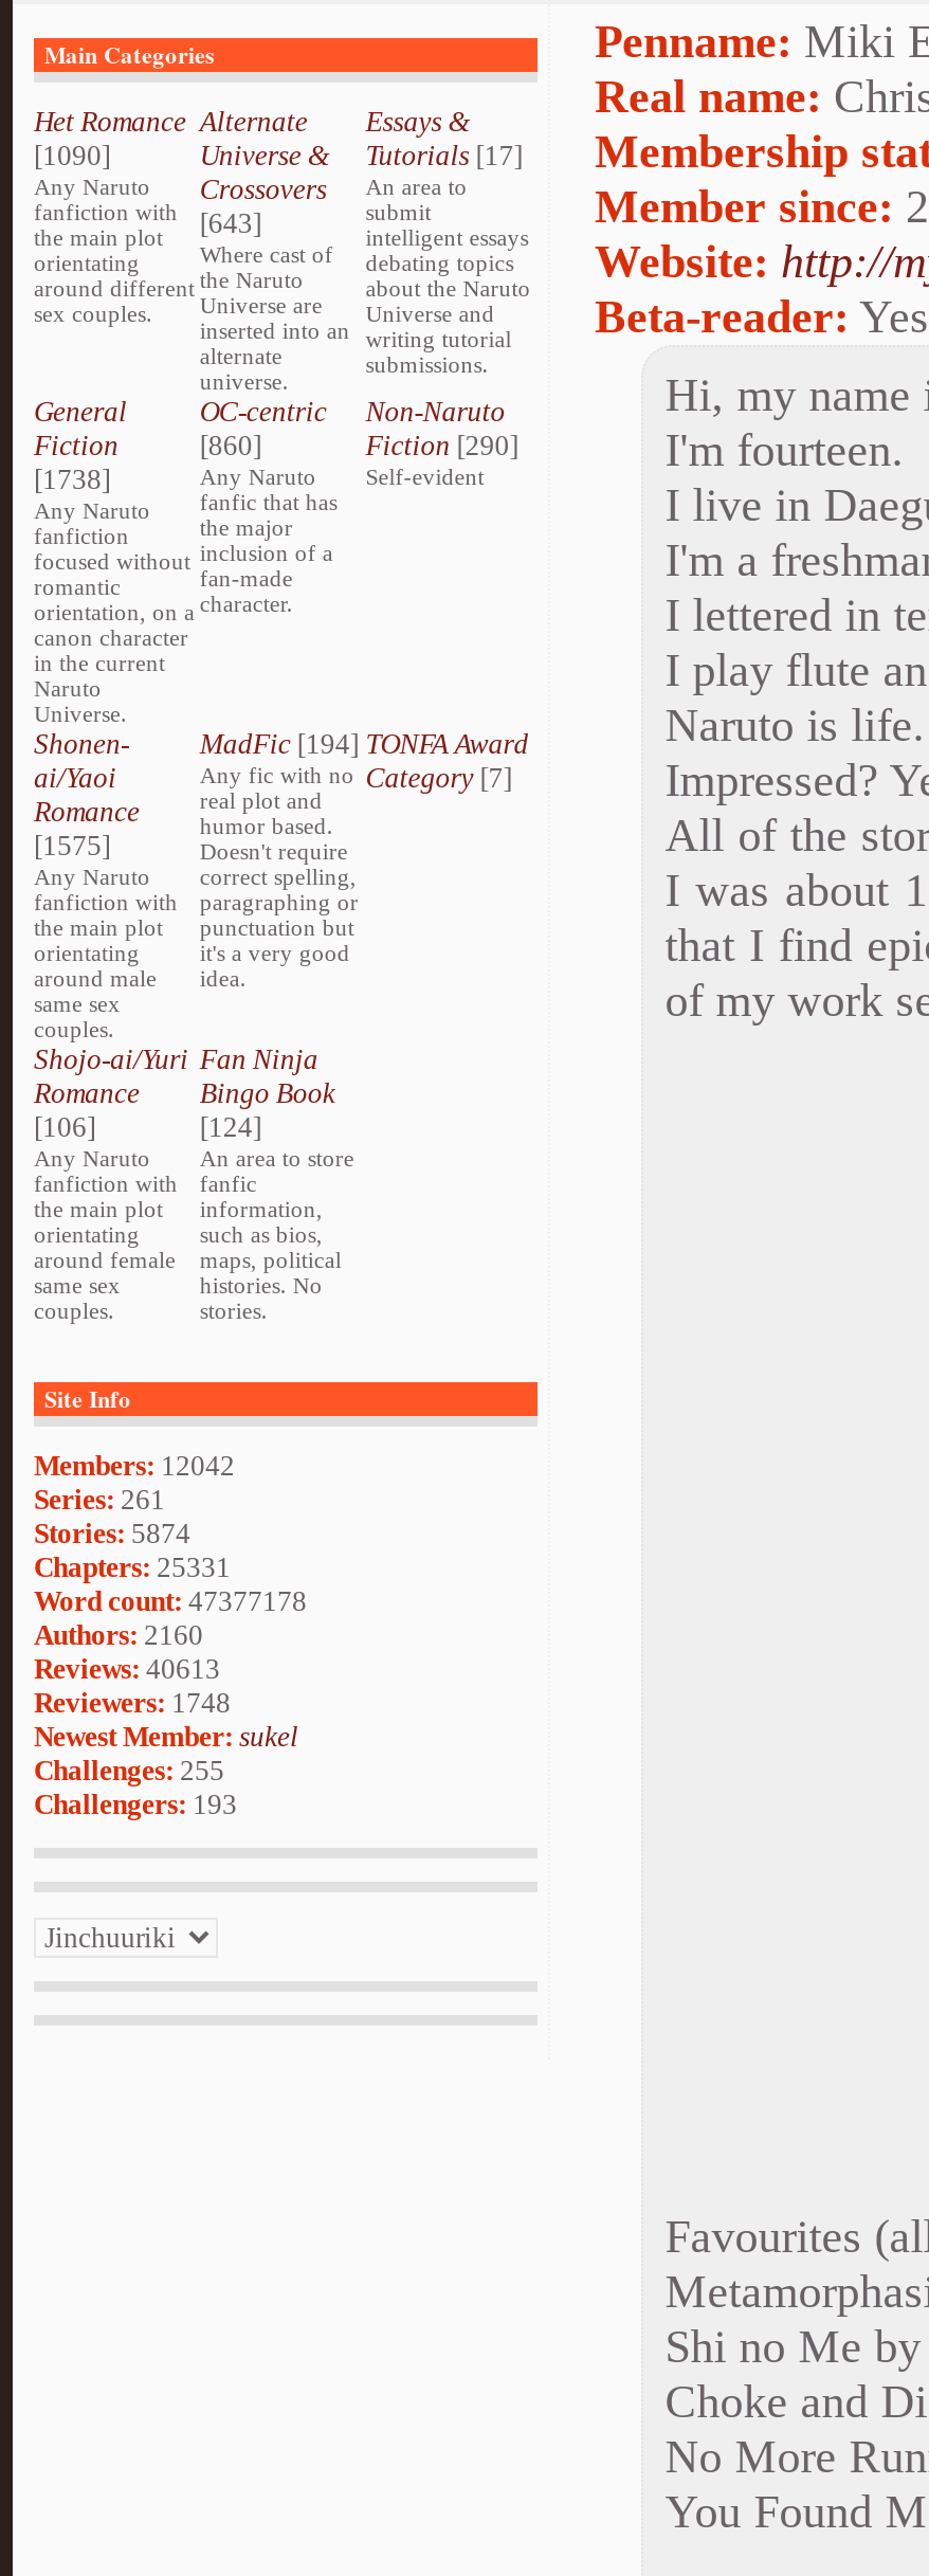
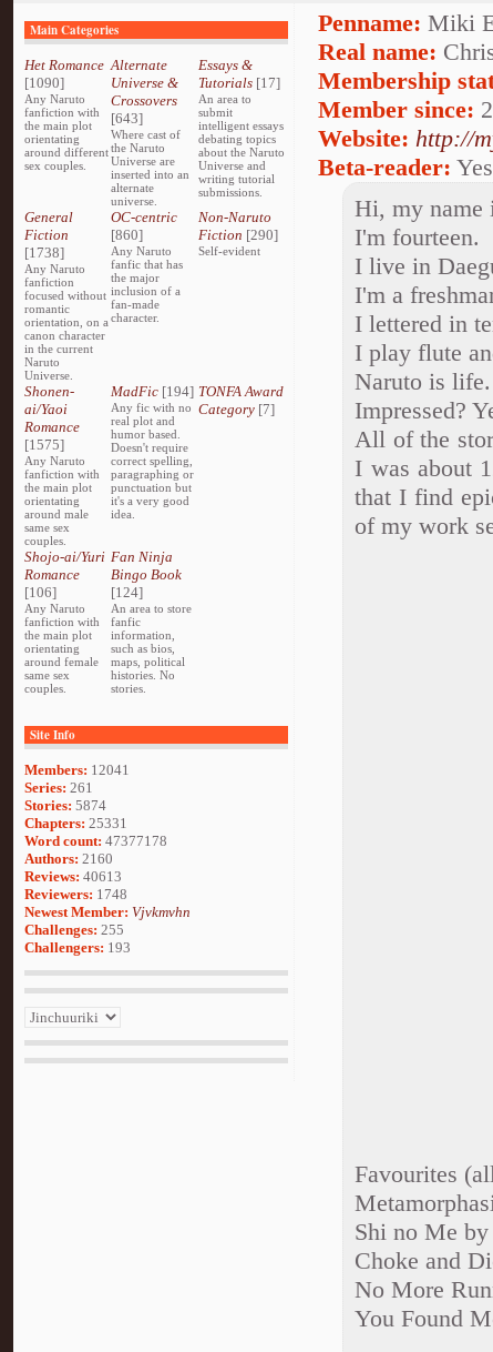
- Members: 12042
+ Members: 12041

- Newest Member: sukel
+ Newest Member: Vjvkmvhn
